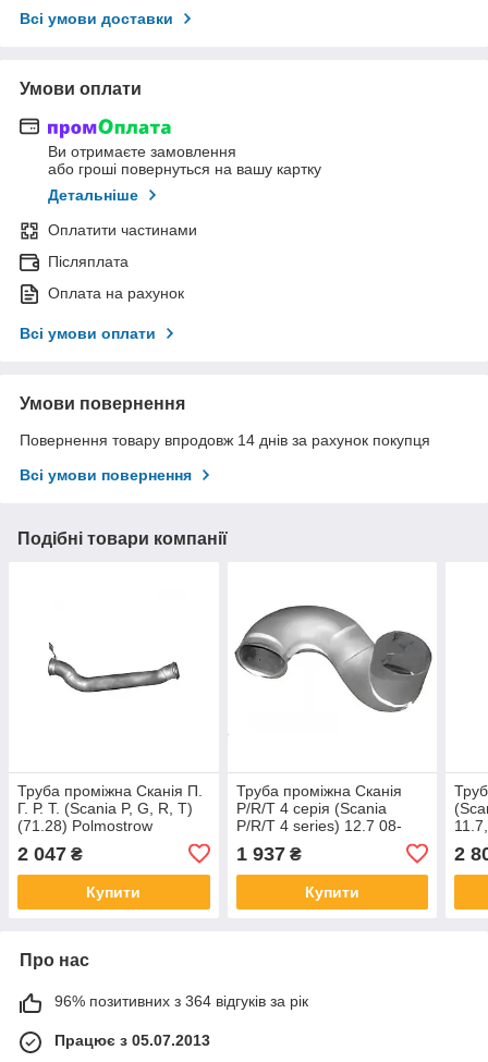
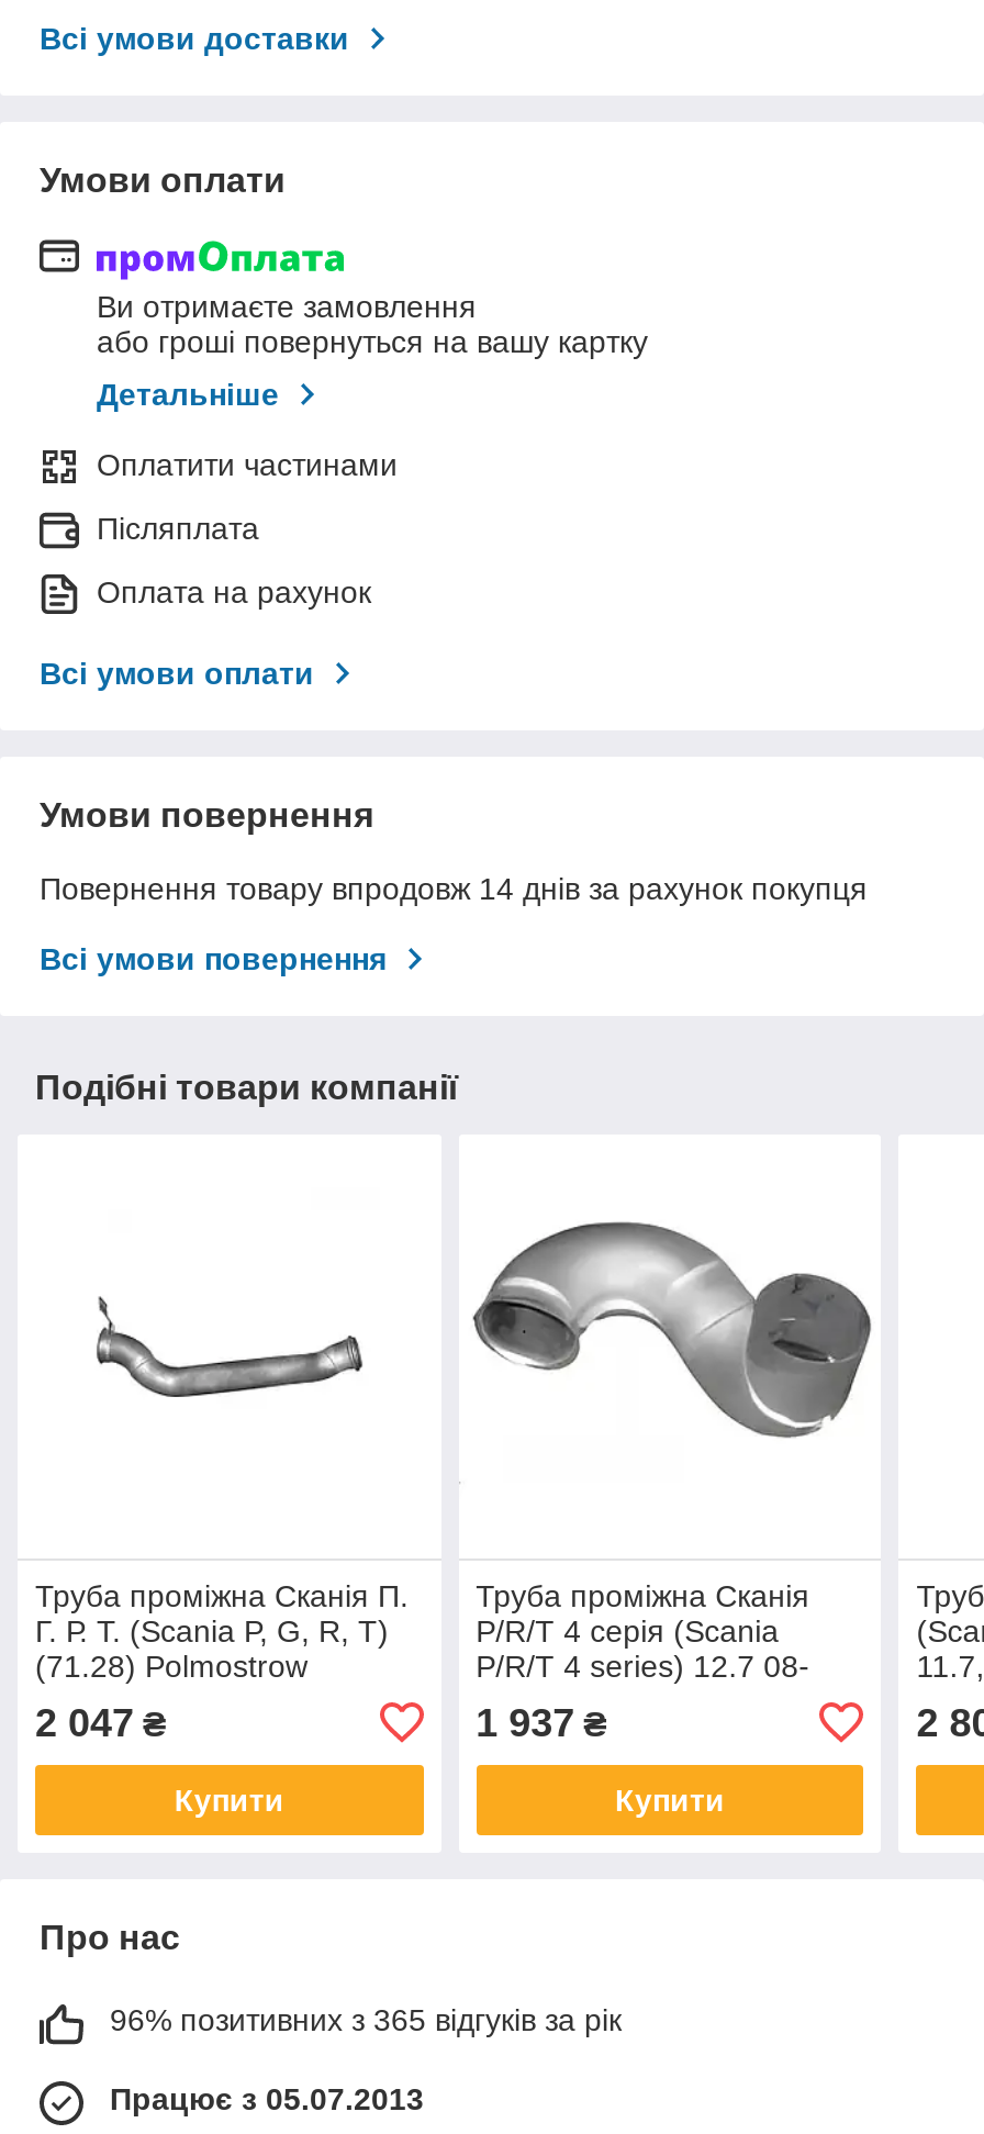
- 96% позитивних з 364 відгуків за рік
+ 96% позитивних з 365 відгуків за рік
